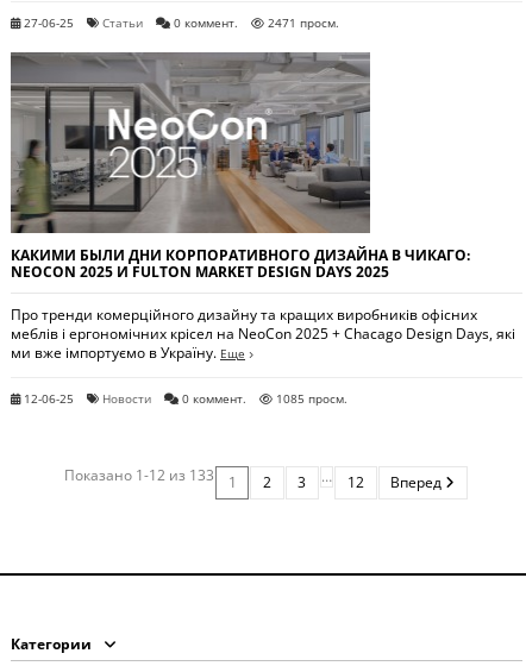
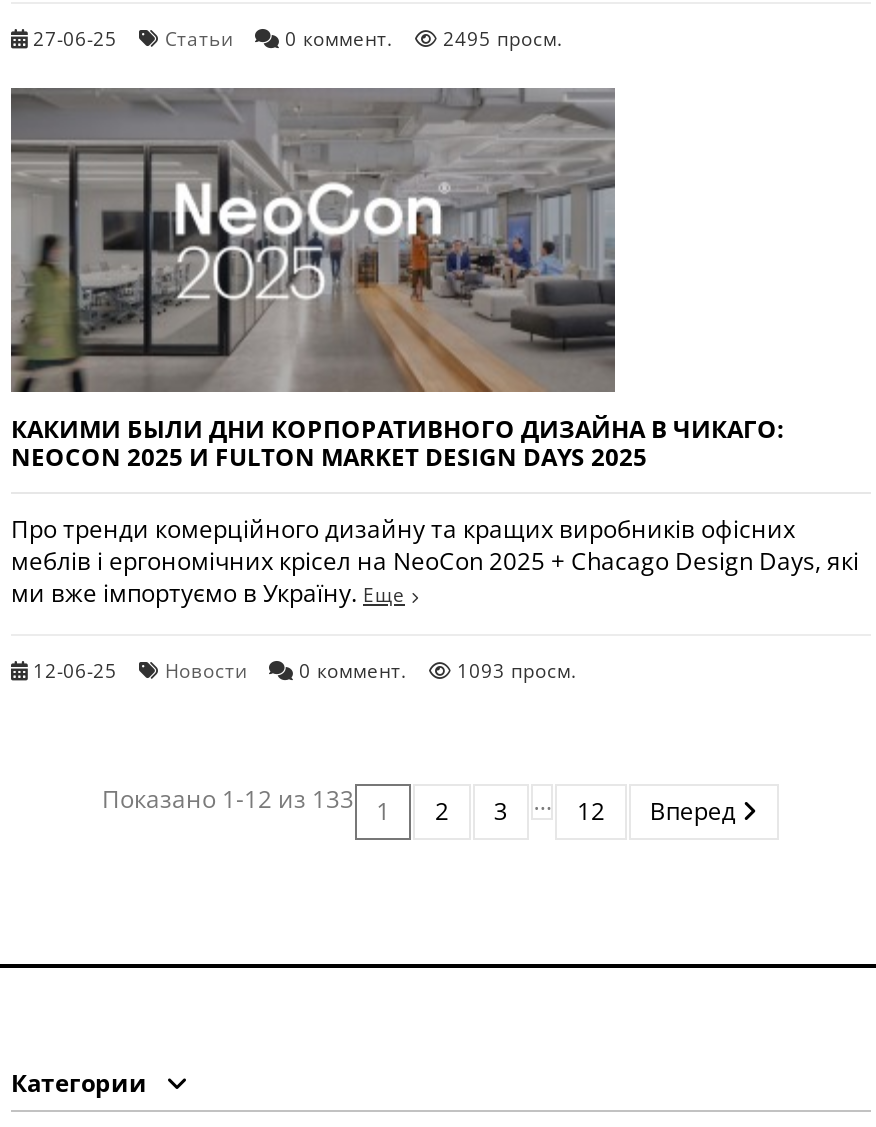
- 27-06-25 Статьи 0 коммент. 2471 просм.
+ 27-06-25 Статьи 0 коммент. 2495 просм.

- 12-06-25 Новости 0 коммент. 1085 просм.
+ 12-06-25 Новости 0 коммент. 1093 просм.
